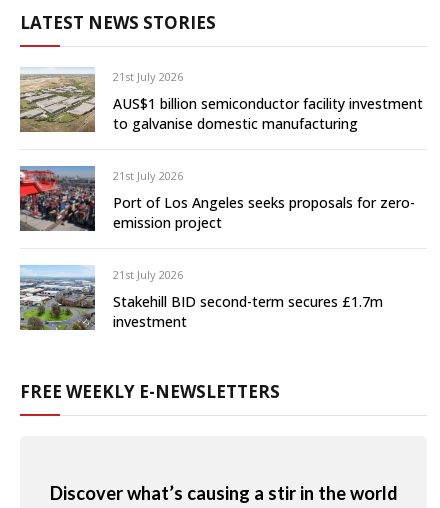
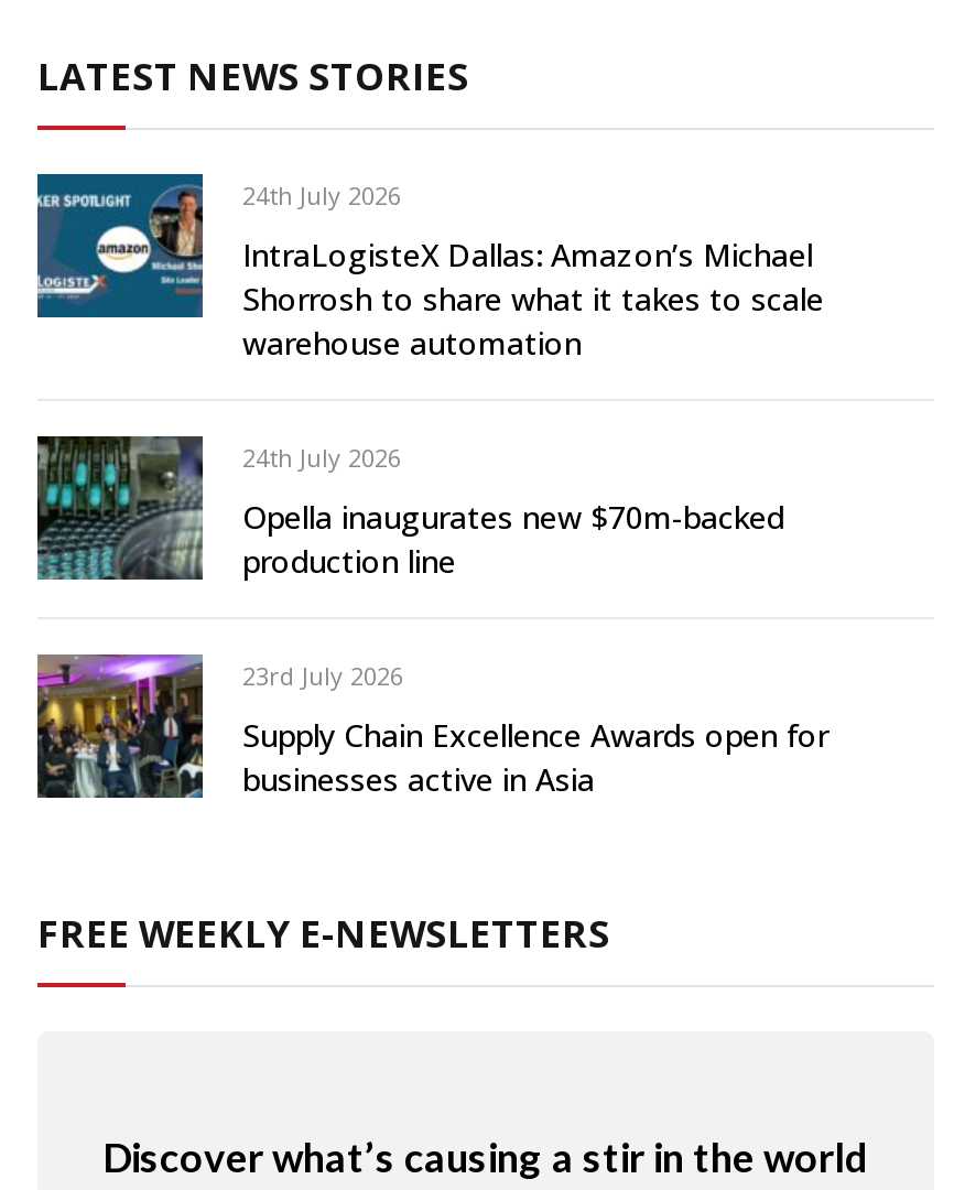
- [image]
- 21st July 2026
+ [image]
+ 24th July 2026

- AUS$1 billion semiconductor facility investment
- to galvanise domestic manufacturing
+ IntraLogisteX Dallas: Amazon’s Michael
+ Shorrosh to share what it takes to scale
+ warehouse automation

- [image]
- 21st July 2026
+ [image]
+ 24th July 2026

- Port of Los Angeles seeks proposals for zero-
- emission project
+ Opella inaugurates new $70m-backed
+ production line

- [image]
- 21st July 2026
+ [image]
+ 23rd July 2026

- Stakehill BID second-term secures £1.7m
- investment
+ Supply Chain Excellence Awards open for
+ businesses active in Asia
